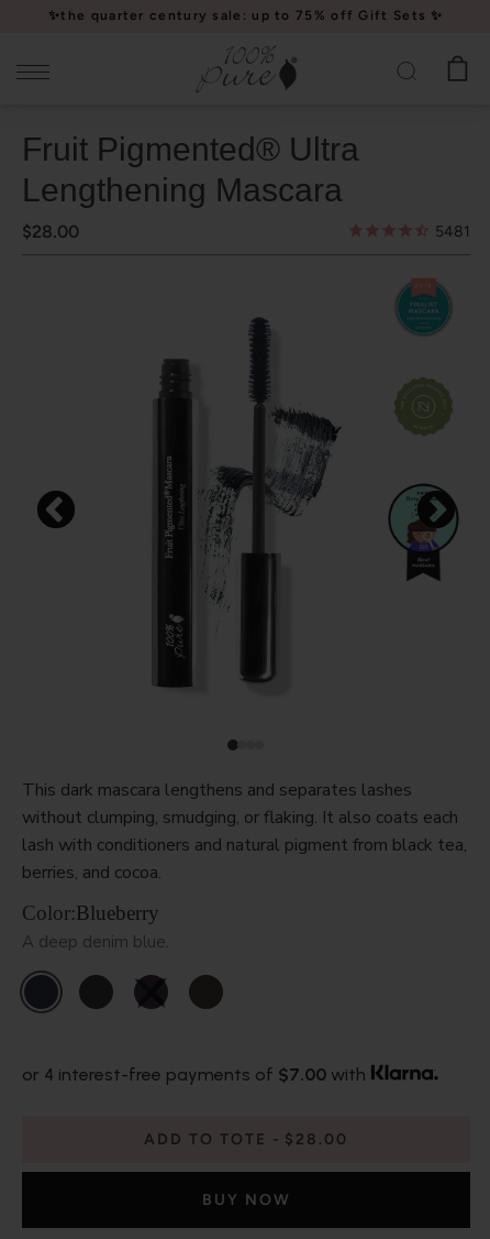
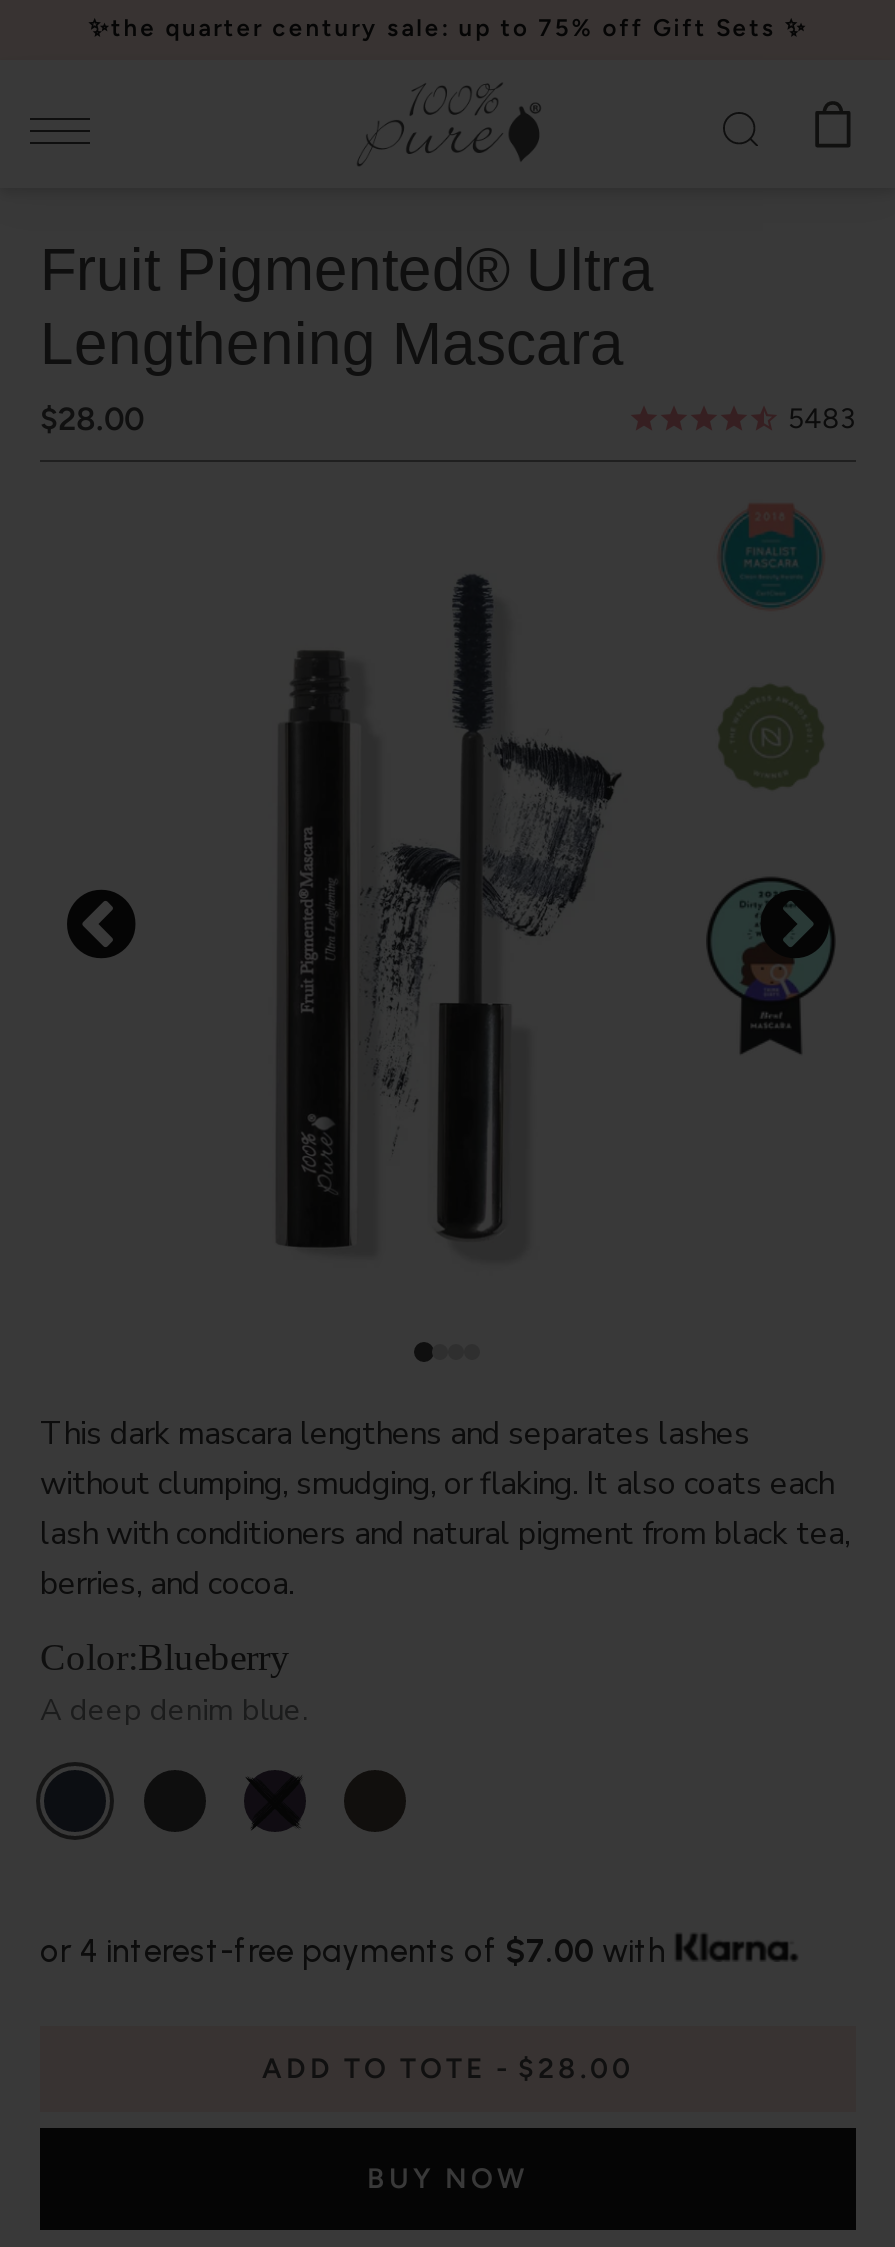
- 5481
+ 5483
